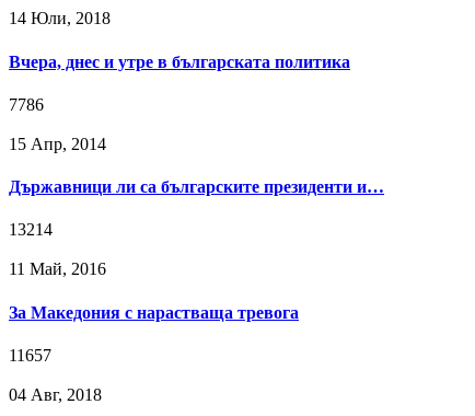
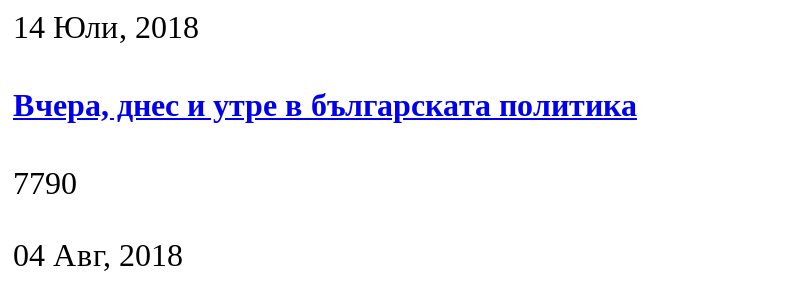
- 7786
- 15 Апр, 2014
- Държавници ли са българските президенти и…
- 13214
- 11 Май, 2016
- За Македония с нарастваща тревога
- 11657
+ 7790
